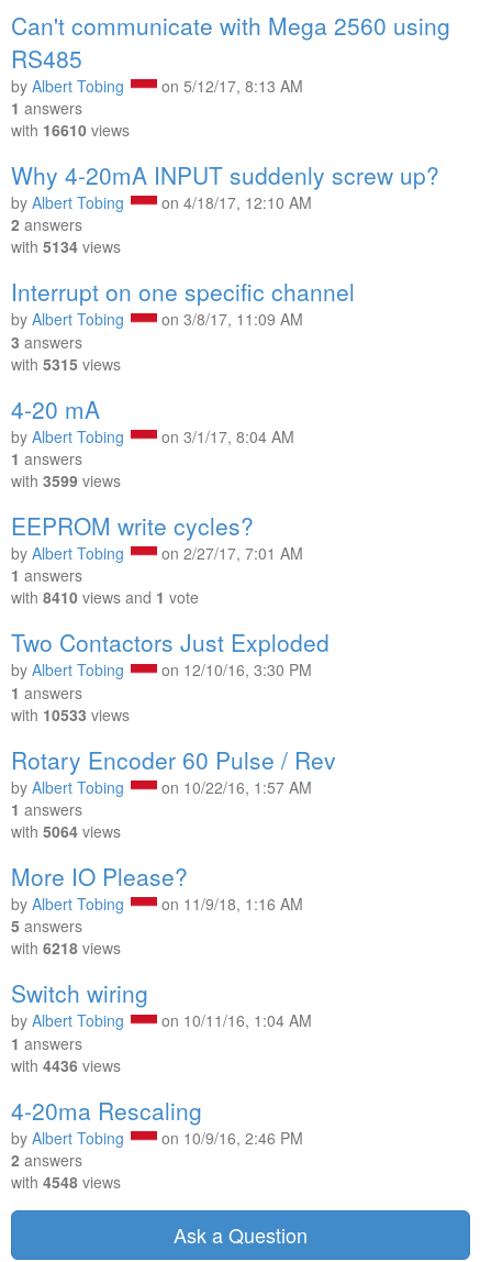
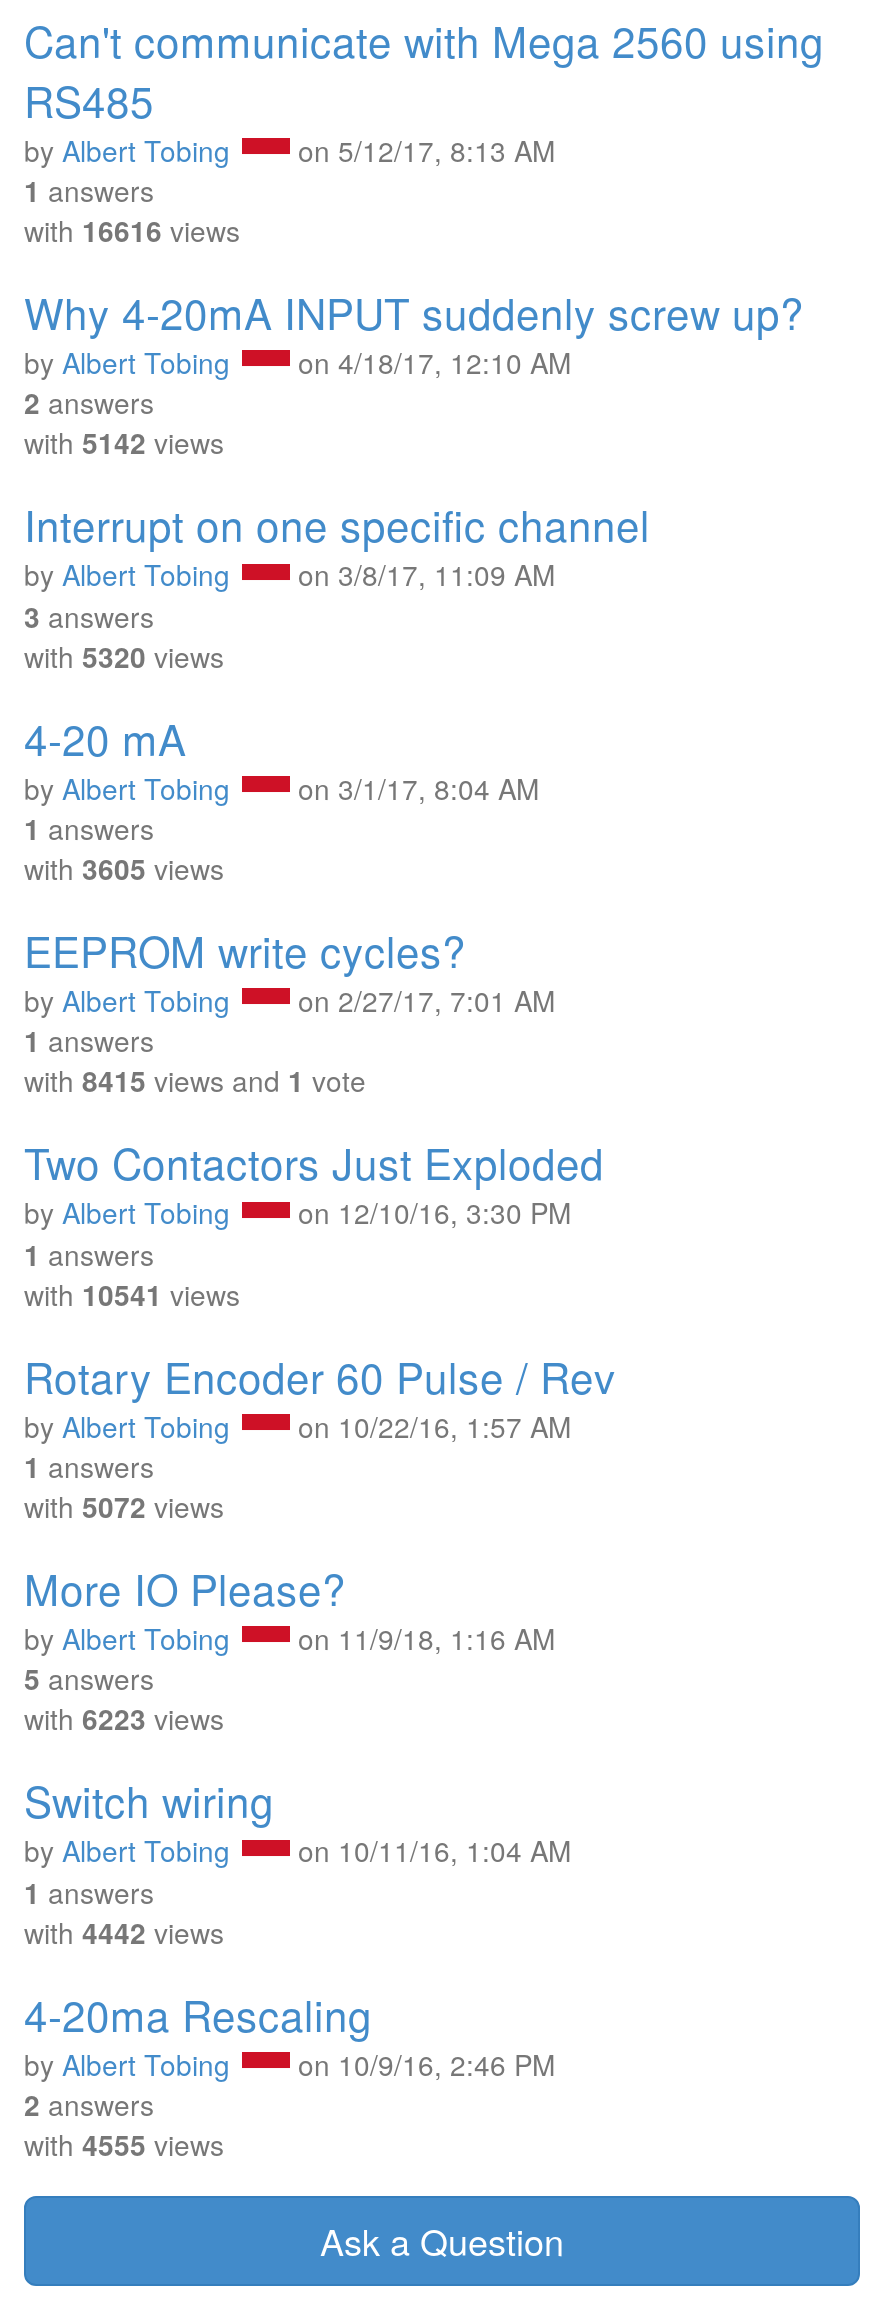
- with 16610 views
+ with 16616 views

- with 5134 views
+ with 5142 views

- with 5315 views
+ with 5320 views

- with 3599 views
+ with 3605 views

- with 8410 views and 1 vote
+ with 8415 views and 1 vote

- with 10533 views
+ with 10541 views

- with 5064 views
+ with 5072 views

- with 6218 views
+ with 6223 views

- with 4436 views
+ with 4442 views

- with 4548 views
+ with 4555 views
